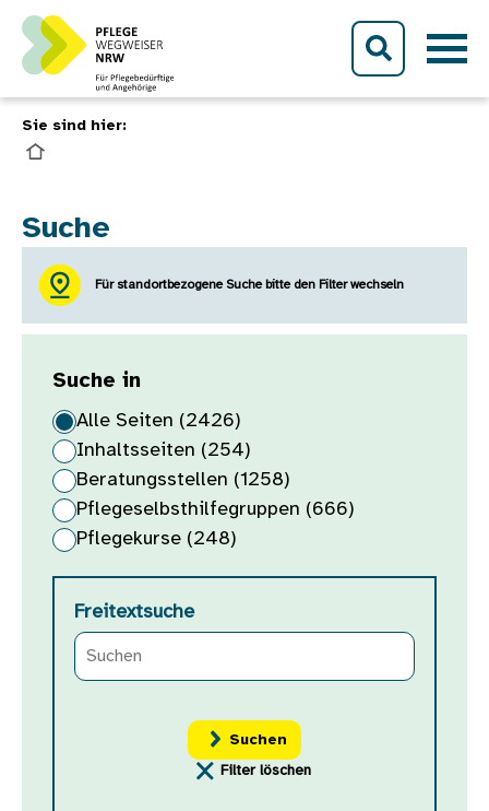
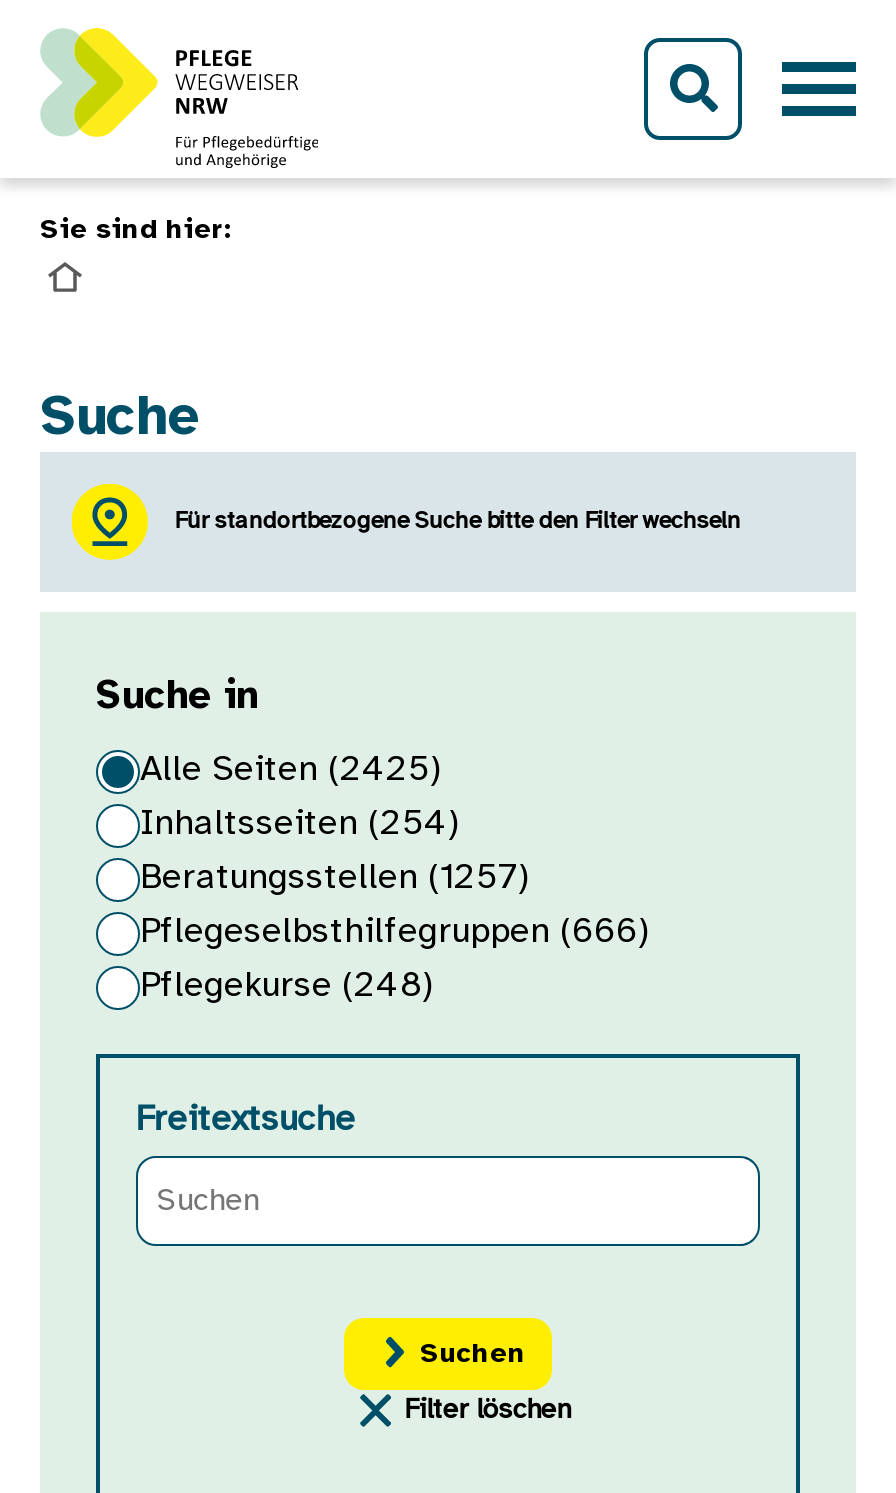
- Alle Seiten (2426)
+ Alle Seiten (2425)

- Beratungsstellen (1258)
+ Beratungsstellen (1257)
